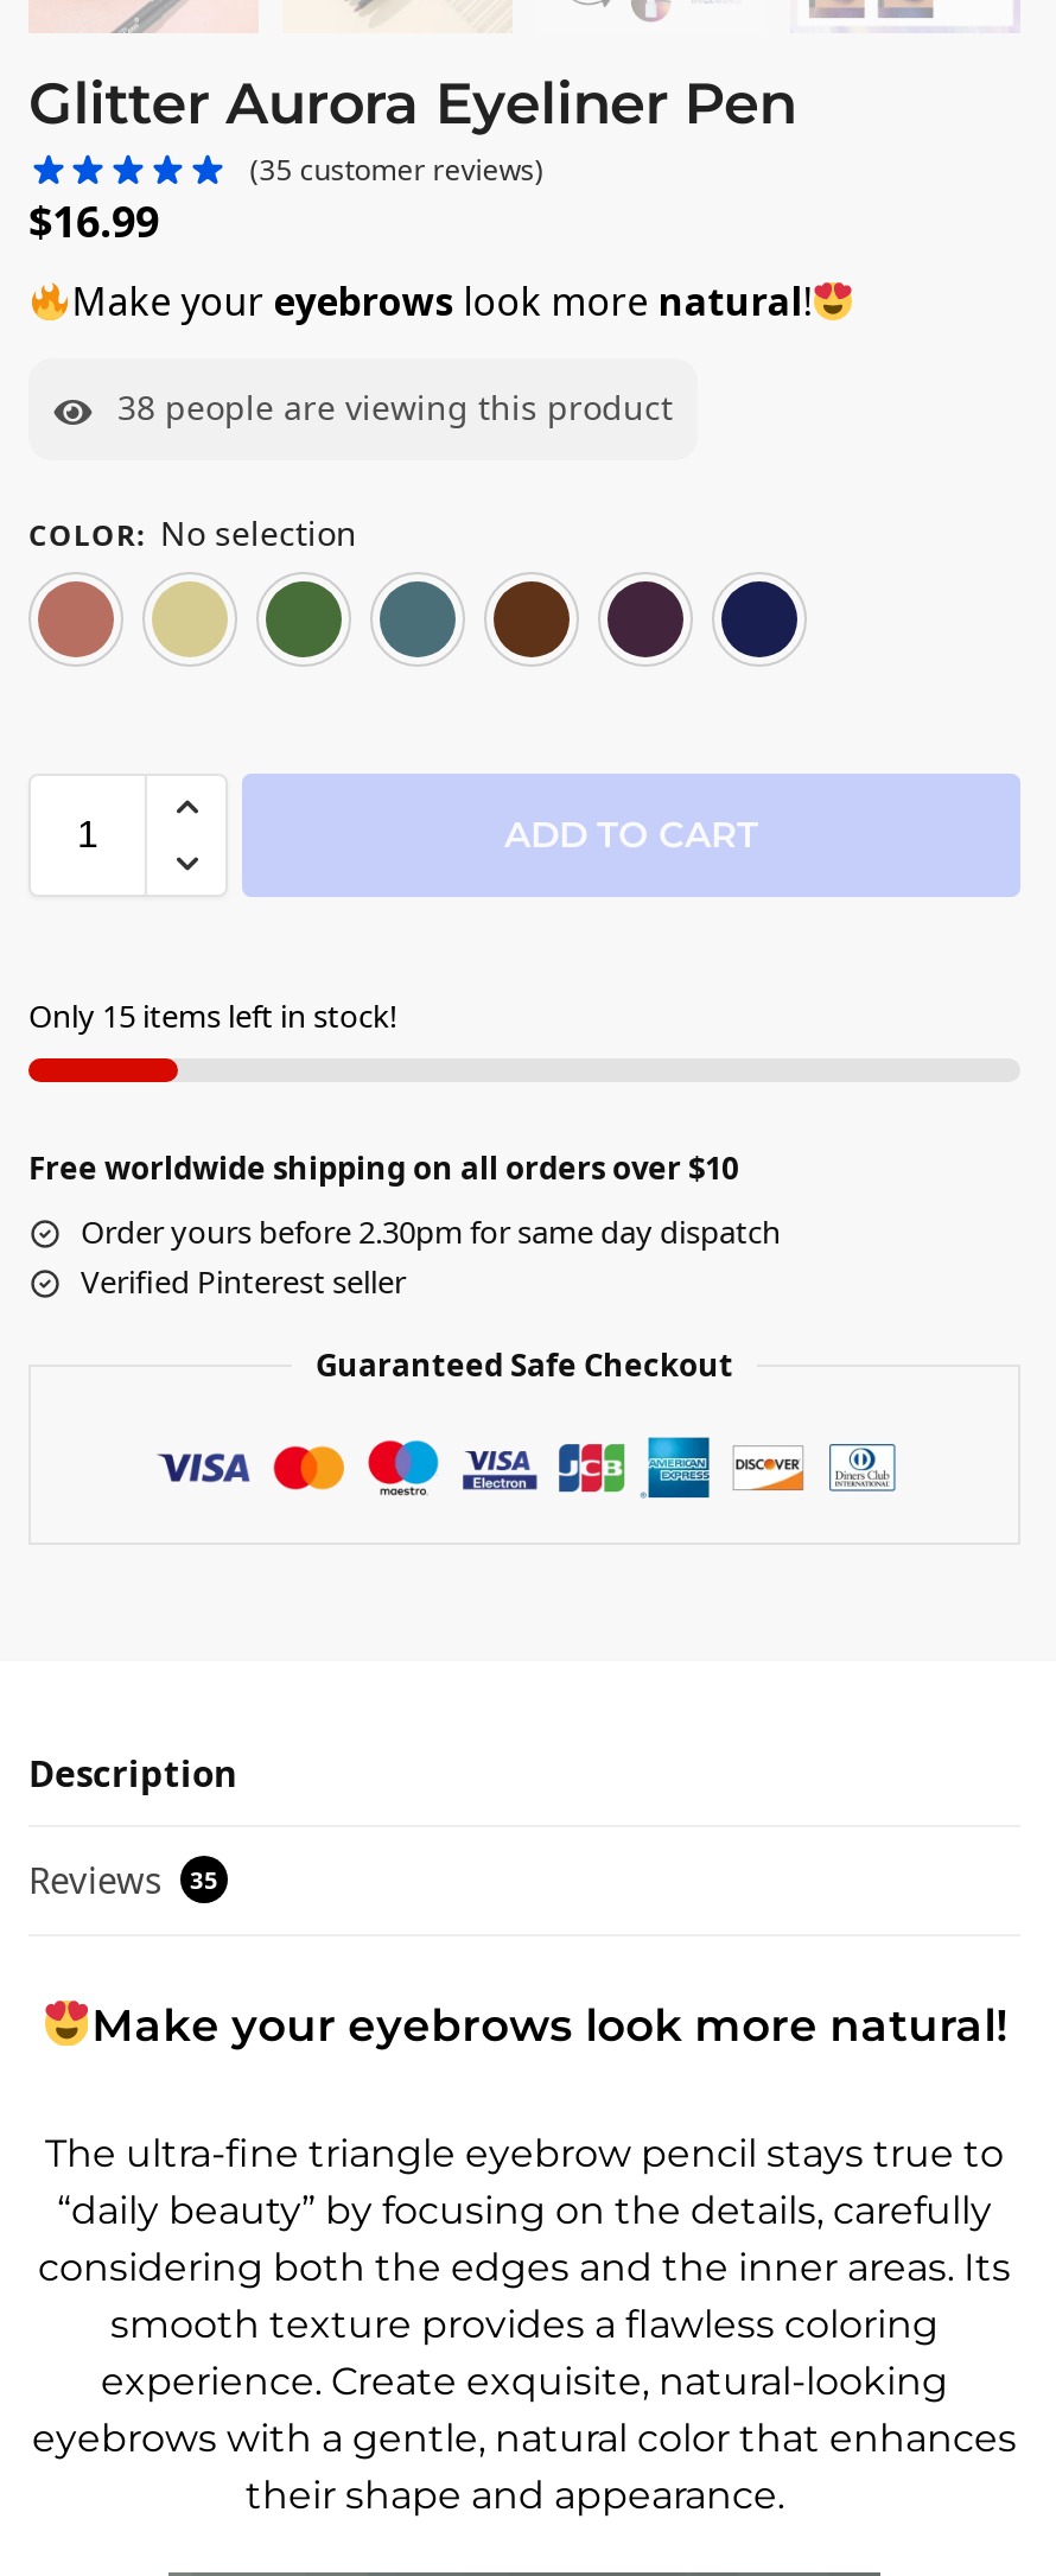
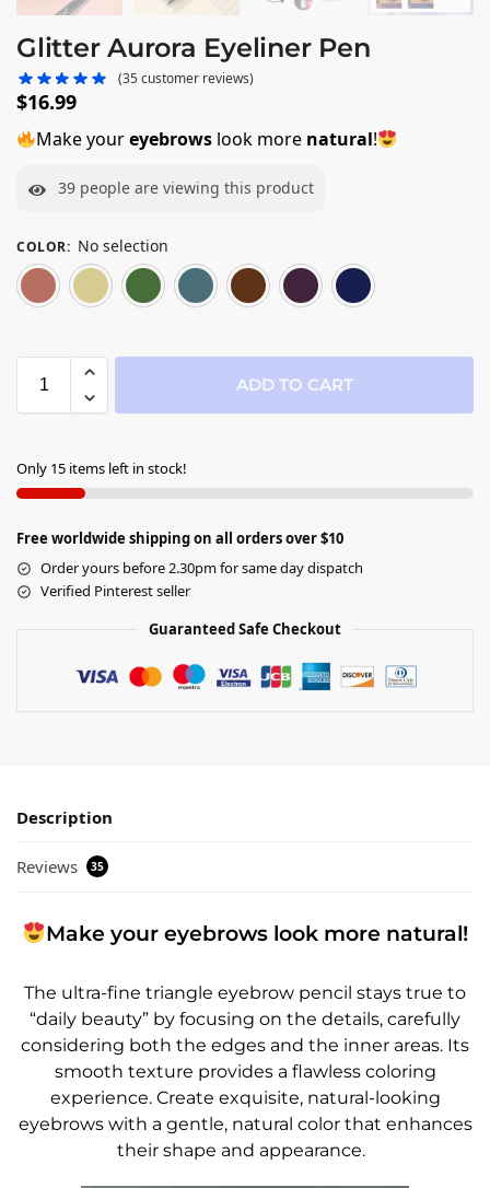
- 38 people are viewing this product
+ 39 people are viewing this product
